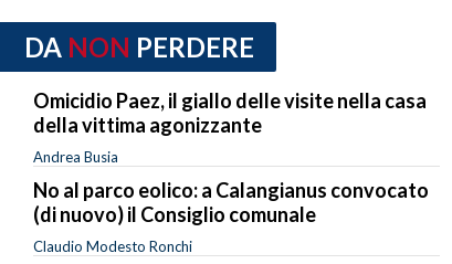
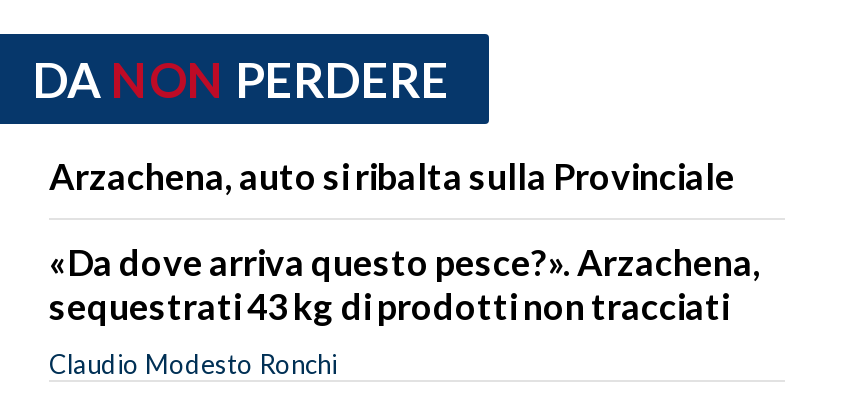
- Omicidio Paez, il giallo delle visite nella casa
- della vittima agonizzante
- Andrea Busia
- No al parco eolico: a Calangianus convocato
- (di nuovo) il Consiglio comunale
+ Arzachena, auto si ribalta sulla Provinciale
+ «Da dove arriva questo pesce?». Arzachena,
+ sequestrati 43 kg di prodotti non tracciati
